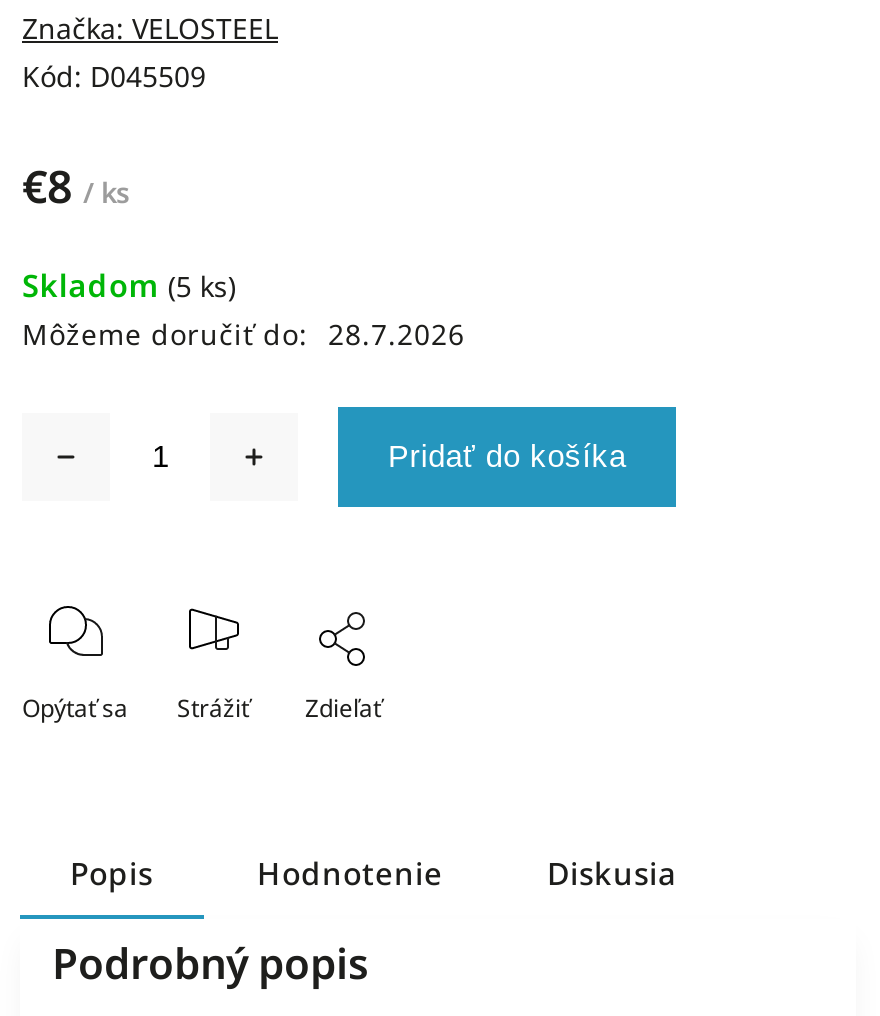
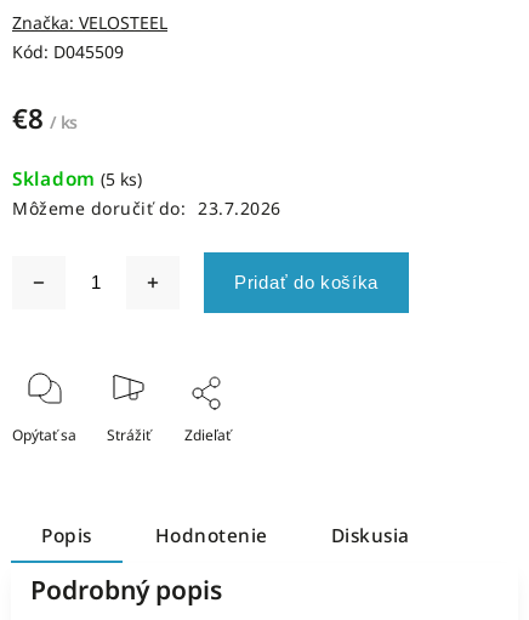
- Môžeme doručiť do: 28.7.2026
+ Môžeme doručiť do: 23.7.2026
